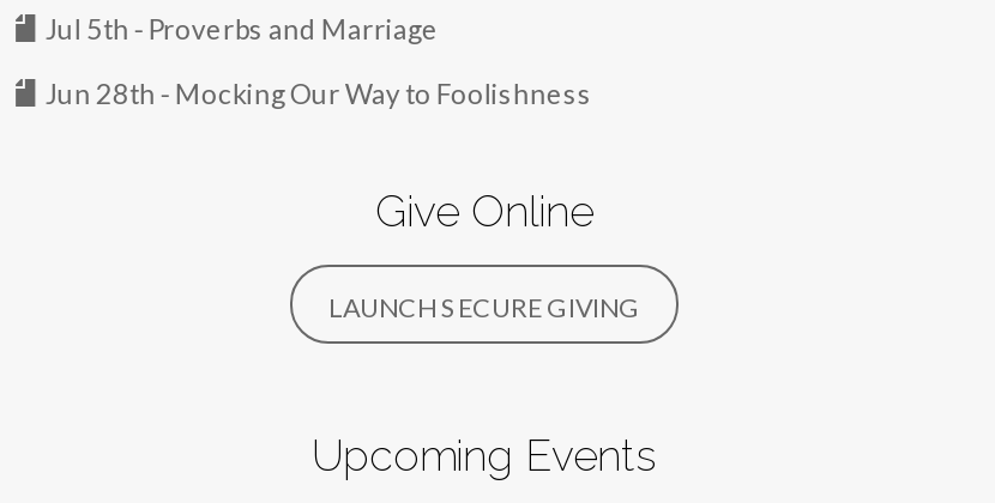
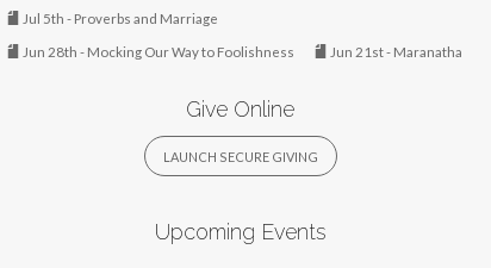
+ Jun 21st - Maranatha
